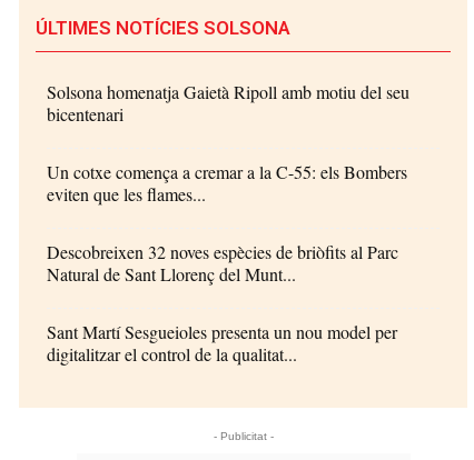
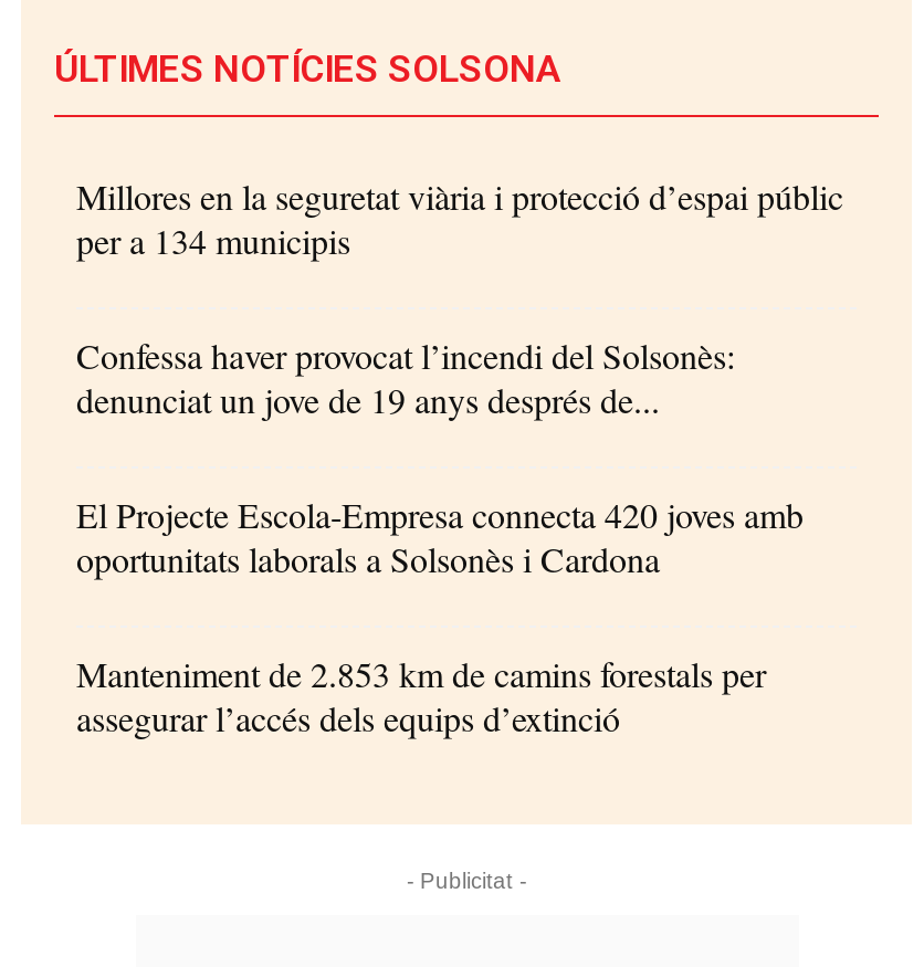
- Solsona homenatja Gaietà Ripoll amb motiu del seu
- bicentenari
+ Millores en la seguretat viària i protecció d’espai públic
+ per a 134 municipis

- Un cotxe comença a cremar a la C-55: els Bombers
- eviten que les flames...
+ Confessa haver provocat l’incendi del Solsonès:
+ denunciat un jove de 19 anys després de...

- Descobreixen 32 noves espècies de briòfits al Parc
- Natural de Sant Llorenç del Munt...
+ El Projecte Escola-Empresa connecta 420 joves amb
+ oportunitats laborals a Solsonès i Cardona

- Sant Martí Sesgueioles presenta un nou model per
- digitalitzar el control de la qualitat...
+ Manteniment de 2.853 km de camins forestals per
+ assegurar l’accés dels equips d’extinció
